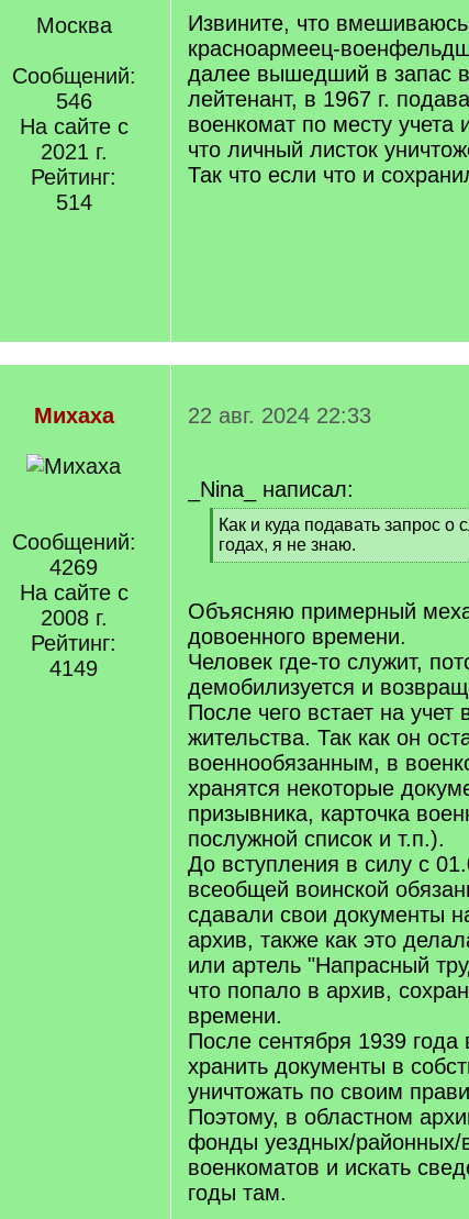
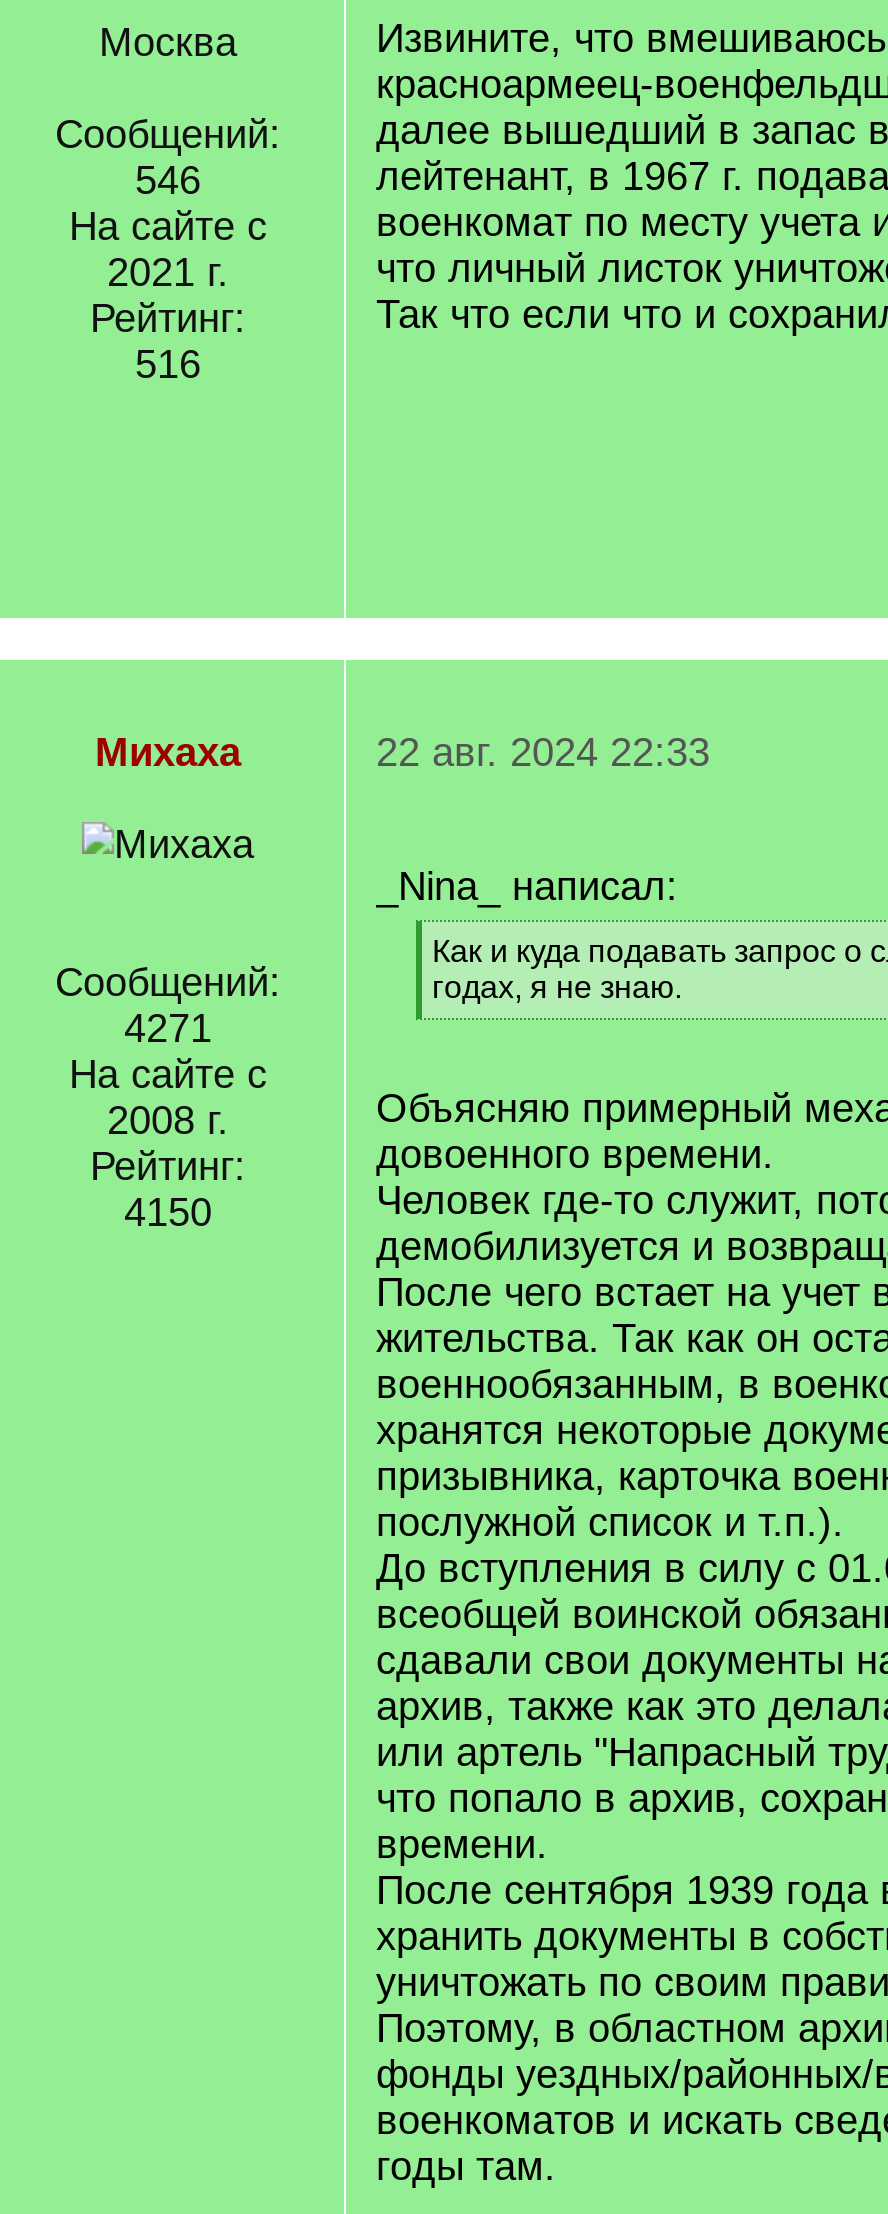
- 514
+ 516

- 4269
+ 4271

- 4149
+ 4150
